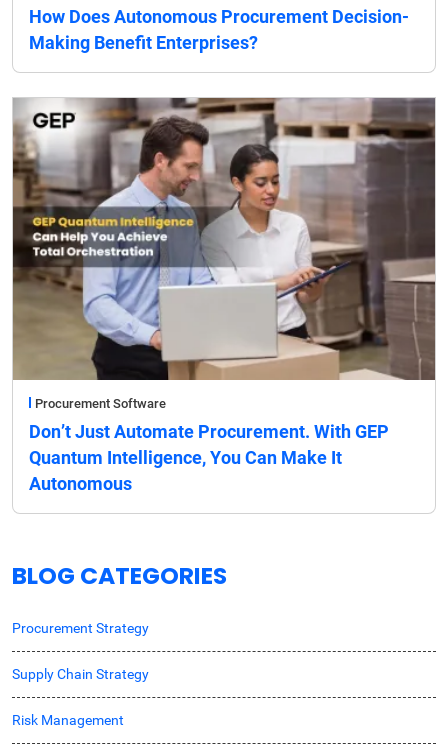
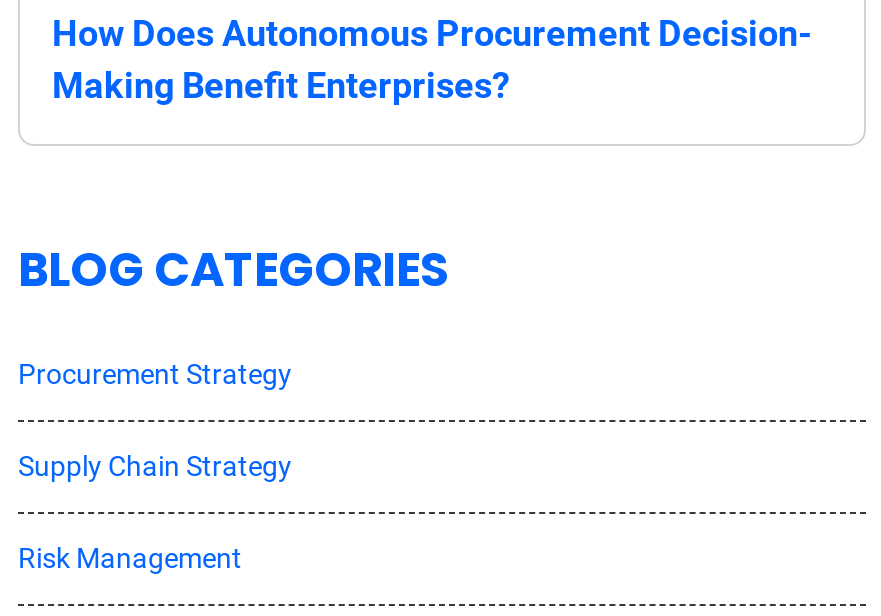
- [image]
- Procurement Software
- Don’t Just Automate Procurement. With GEP
- Quantum Intelligence, You Can Make It
- Autonomous
